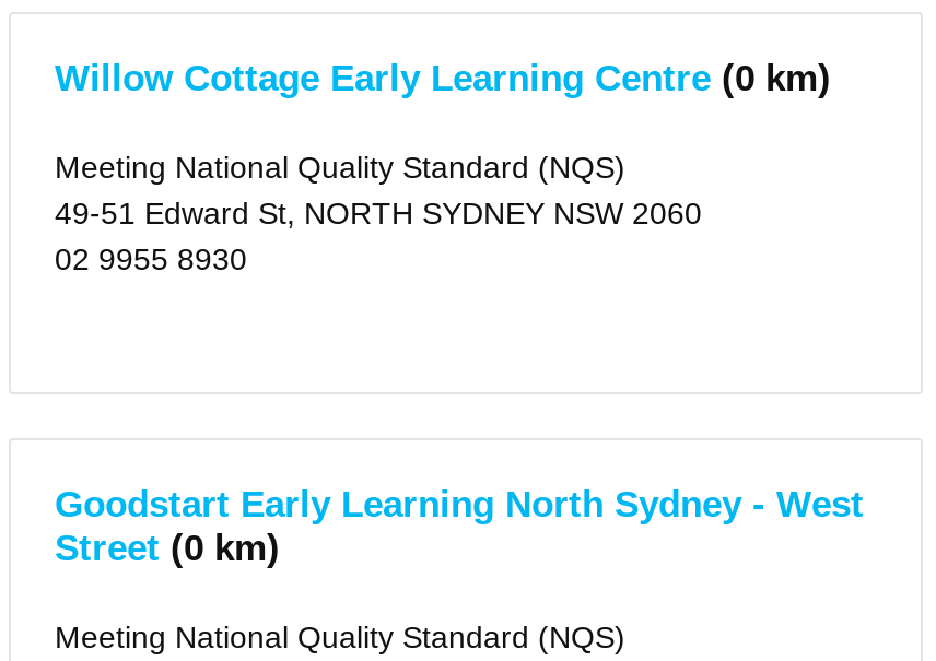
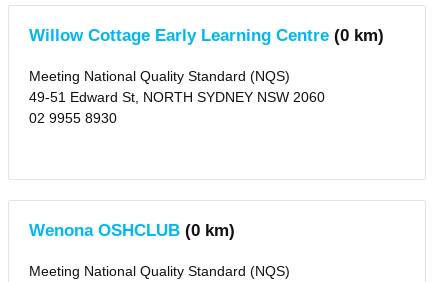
- Goodstart Early Learning North Sydney - West
- Street (0 km)
+ Wenona OSHCLUB (0 km)
